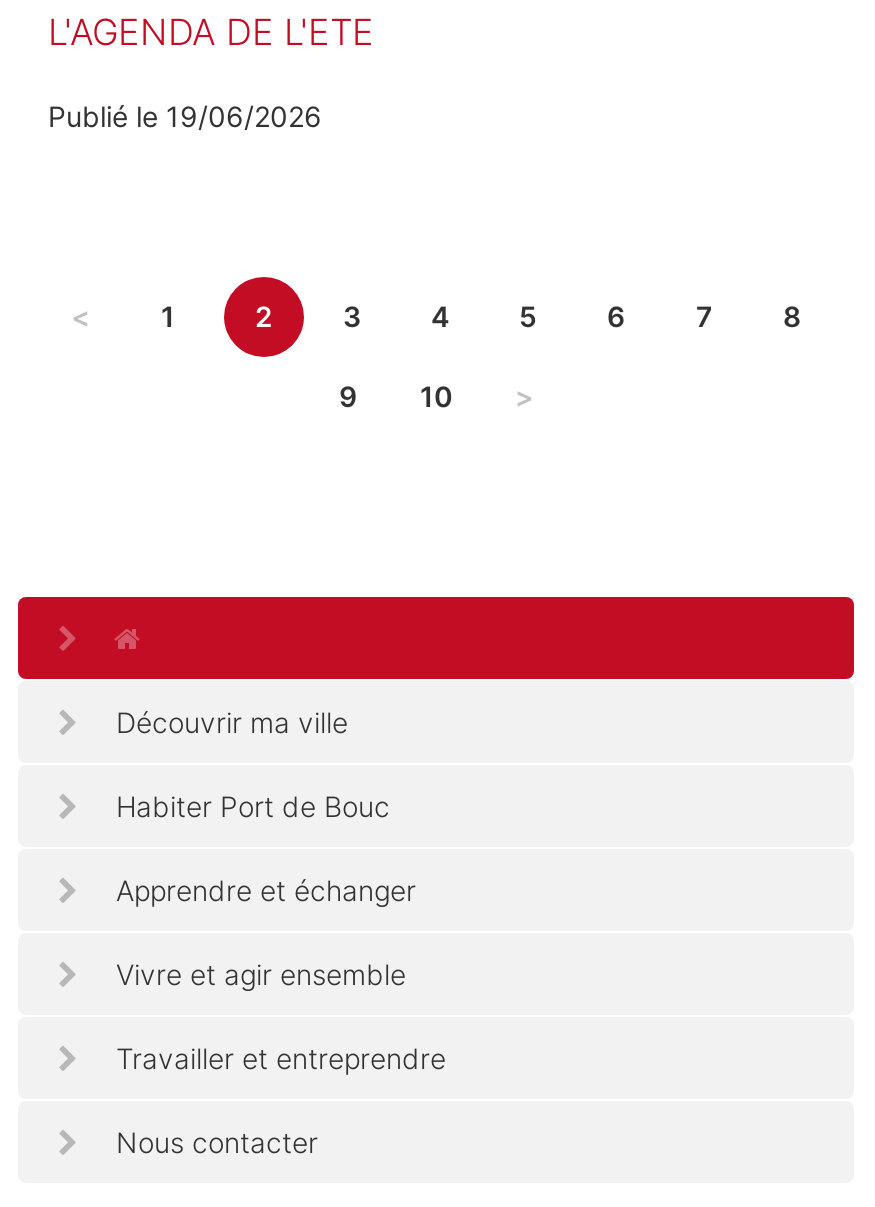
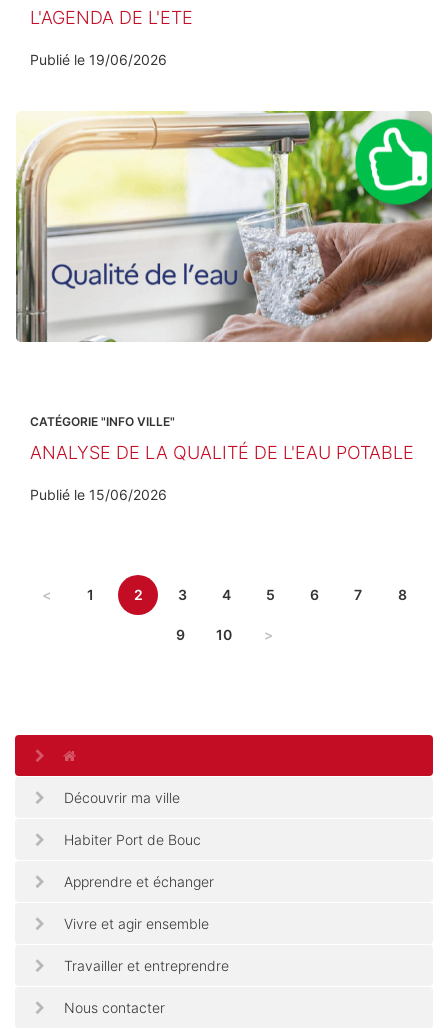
+ [image]

+ CATÉGORIE "INFO VILLE"
+ ANALYSE DE LA QUALITÉ DE L'EAU POTABLE
+ Publié le 15/06/2026
